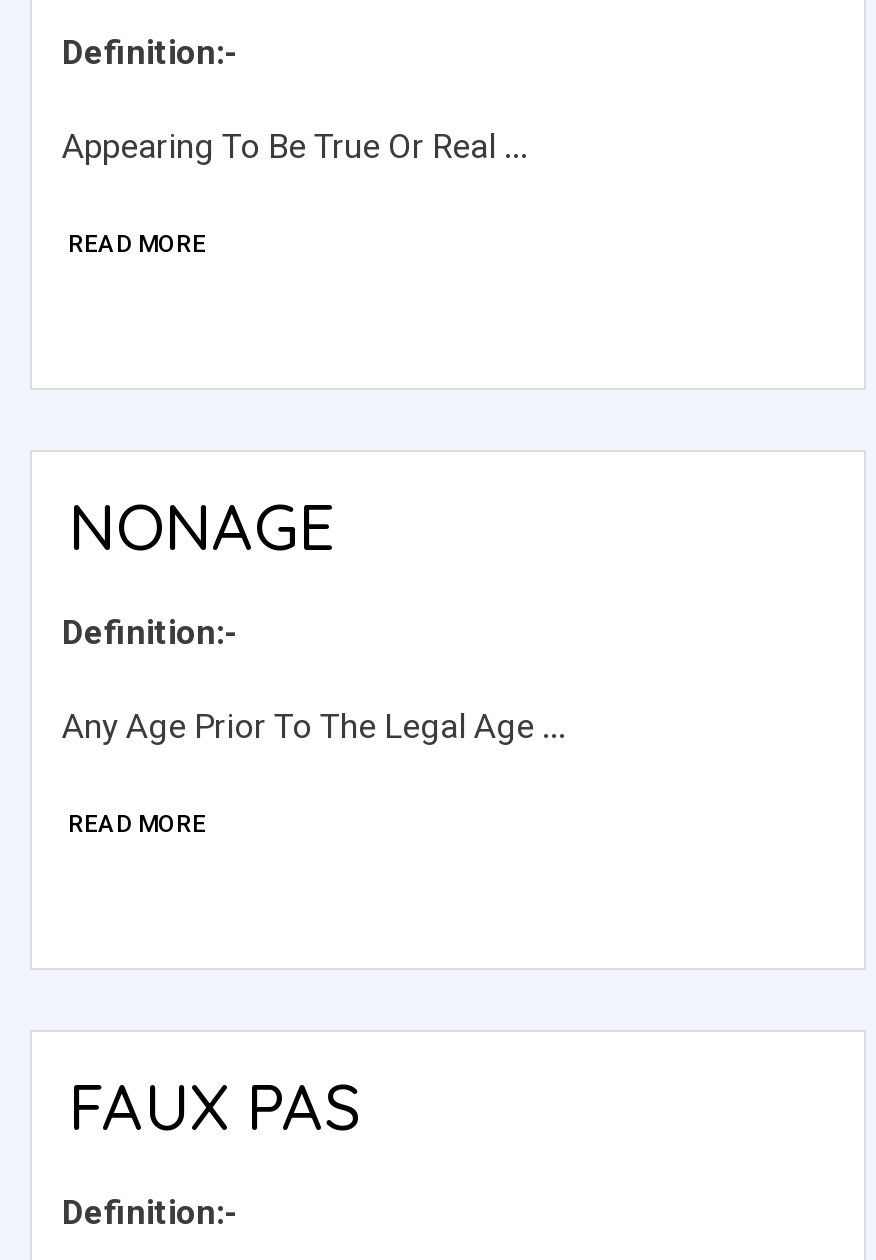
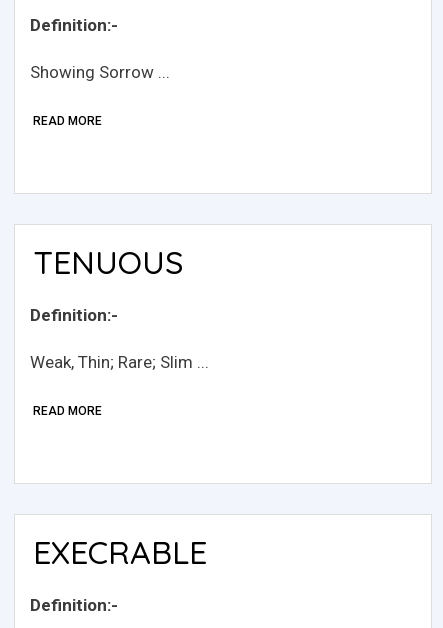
- Appearing To Be True Or Real ...
+ Showing Sorrow ...

- NONAGE
+ TENUOUS

- Any Age Prior To The Legal Age ...
+ Weak, Thin; Rare; Slim ...

- FAUX PAS
+ EXECRABLE
